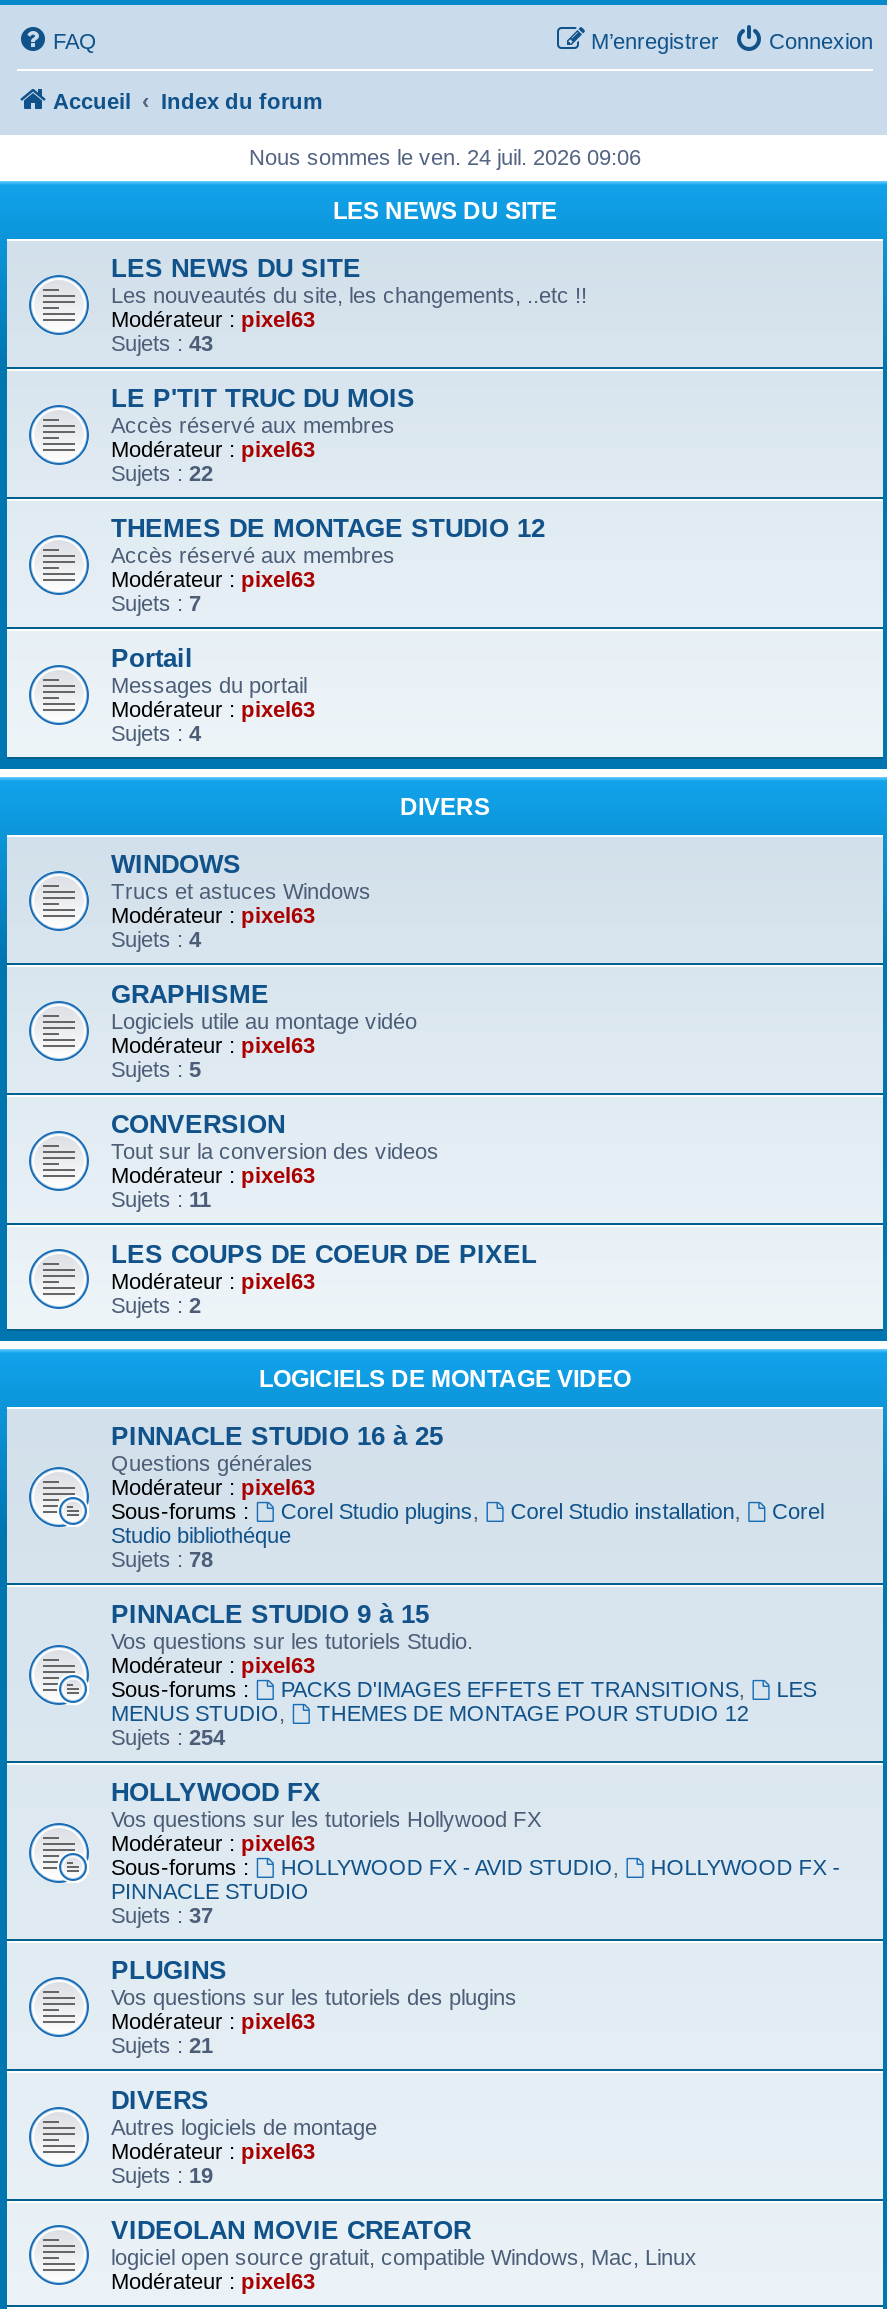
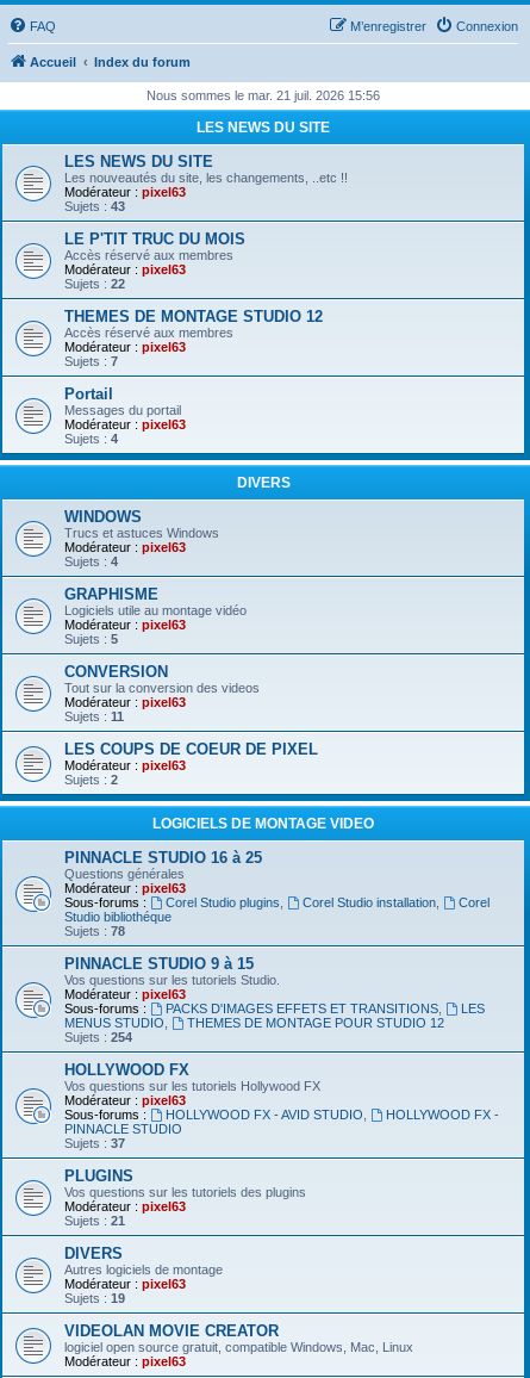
- Nous sommes le ven. 24 juil. 2026 09:06
+ Nous sommes le mar. 21 juil. 2026 15:56
